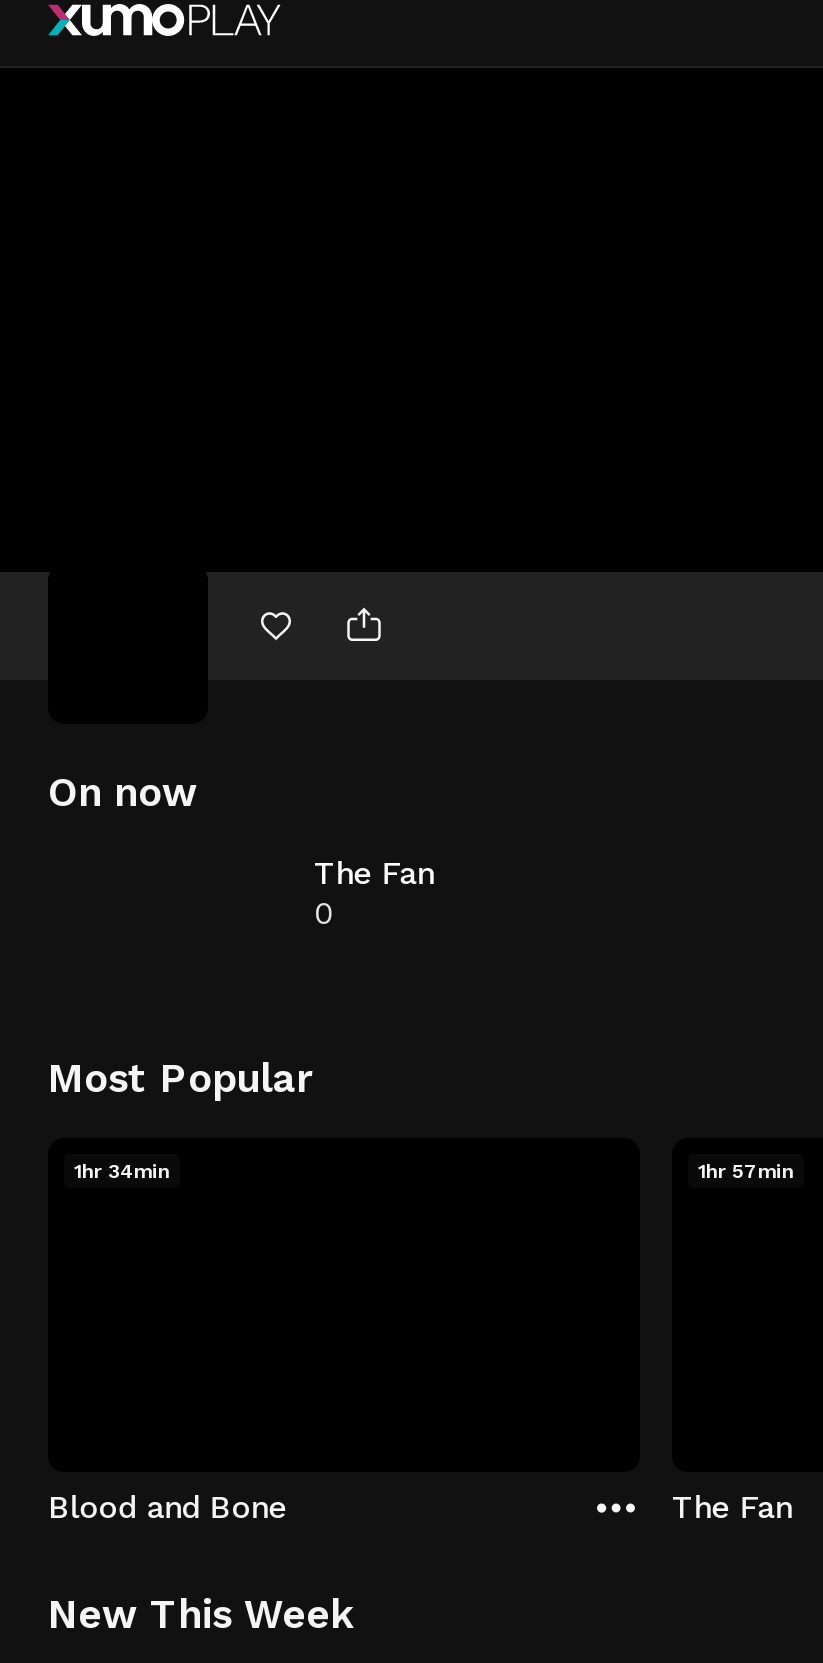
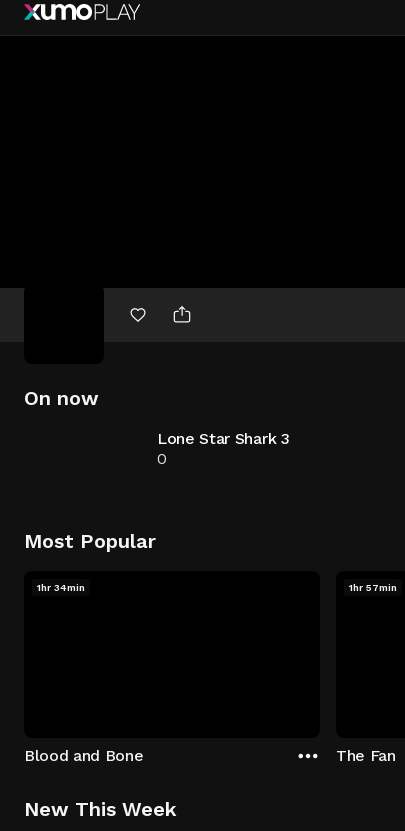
- The Fan
+ Lone Star Shark 3
